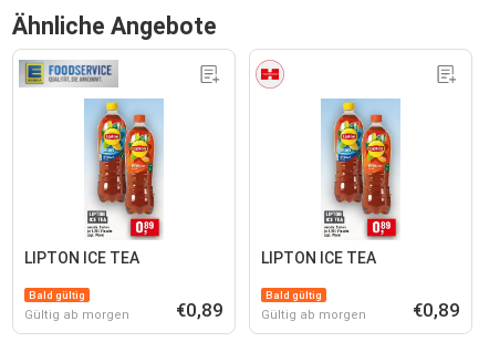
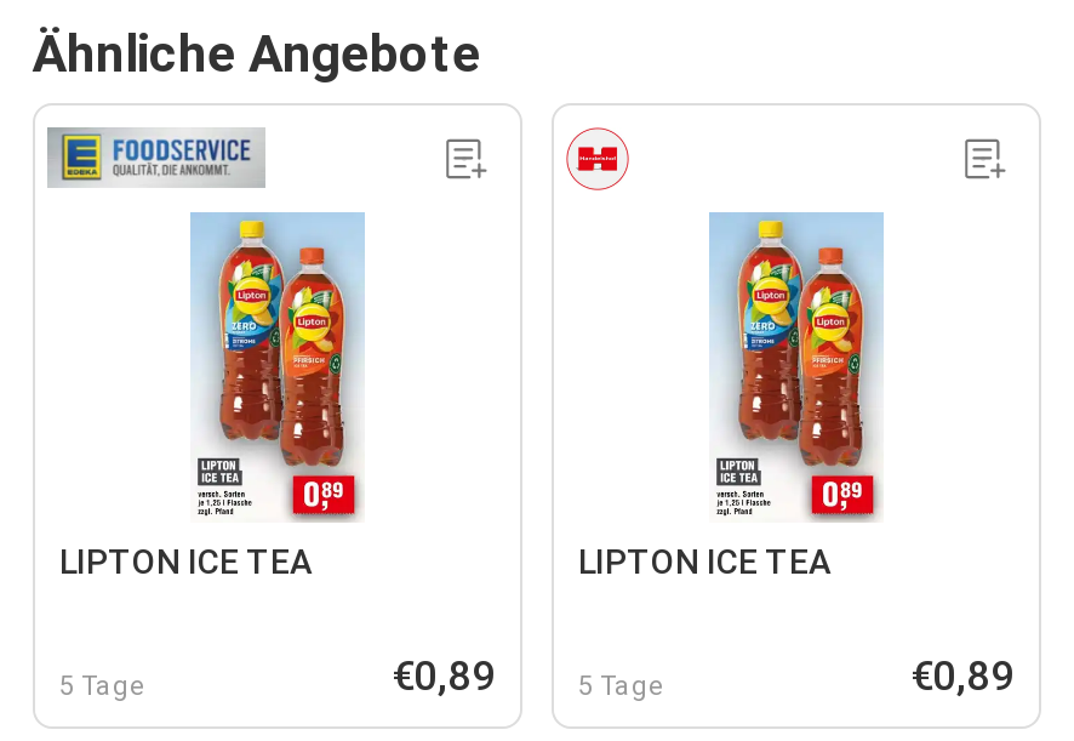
- Bald gültig
- Gültig ab morgen
+ 5 Tage

- Bald gültig
- Gültig ab morgen
+ 5 Tage
